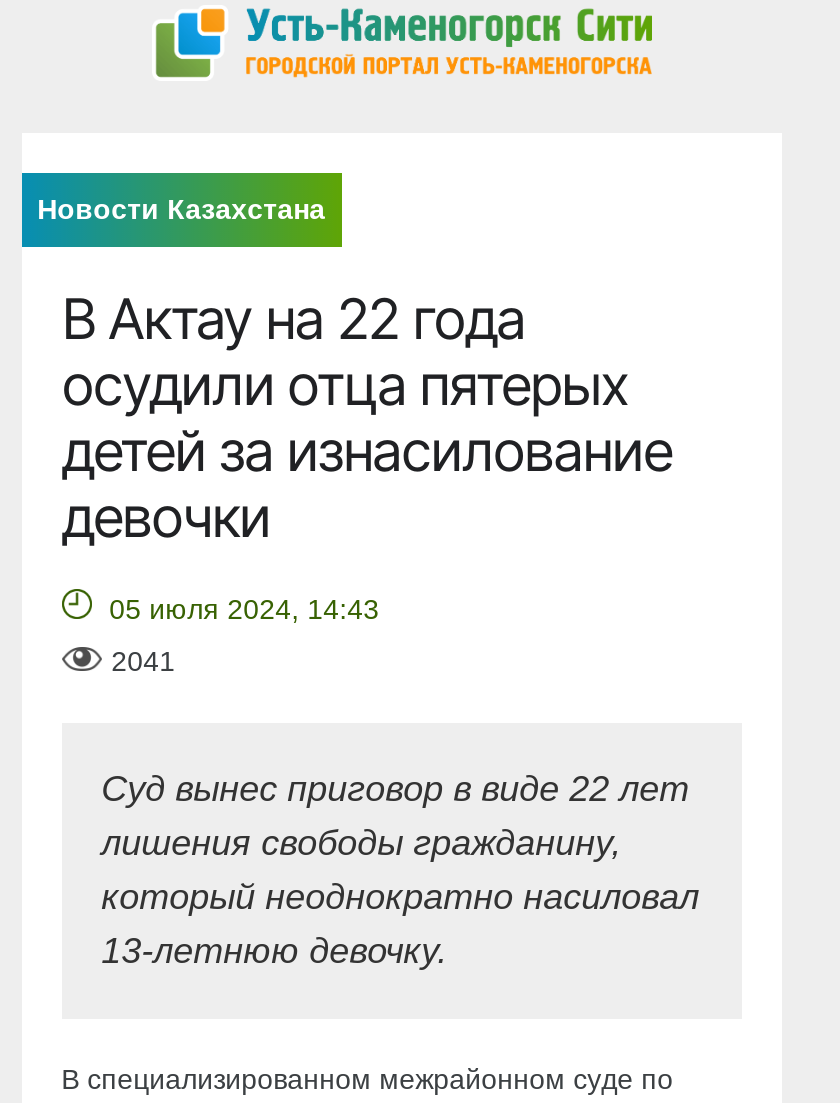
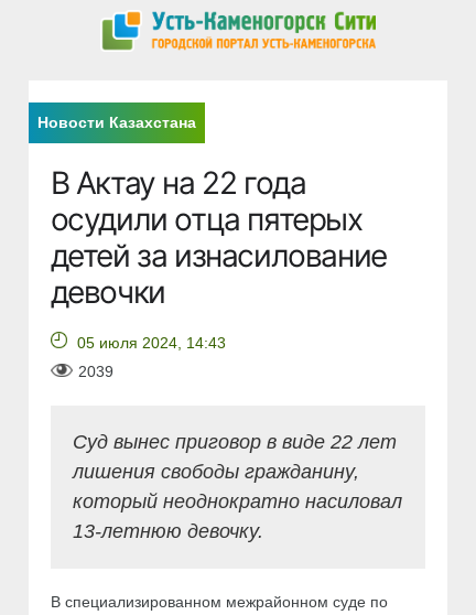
- 2041
+ 2039
